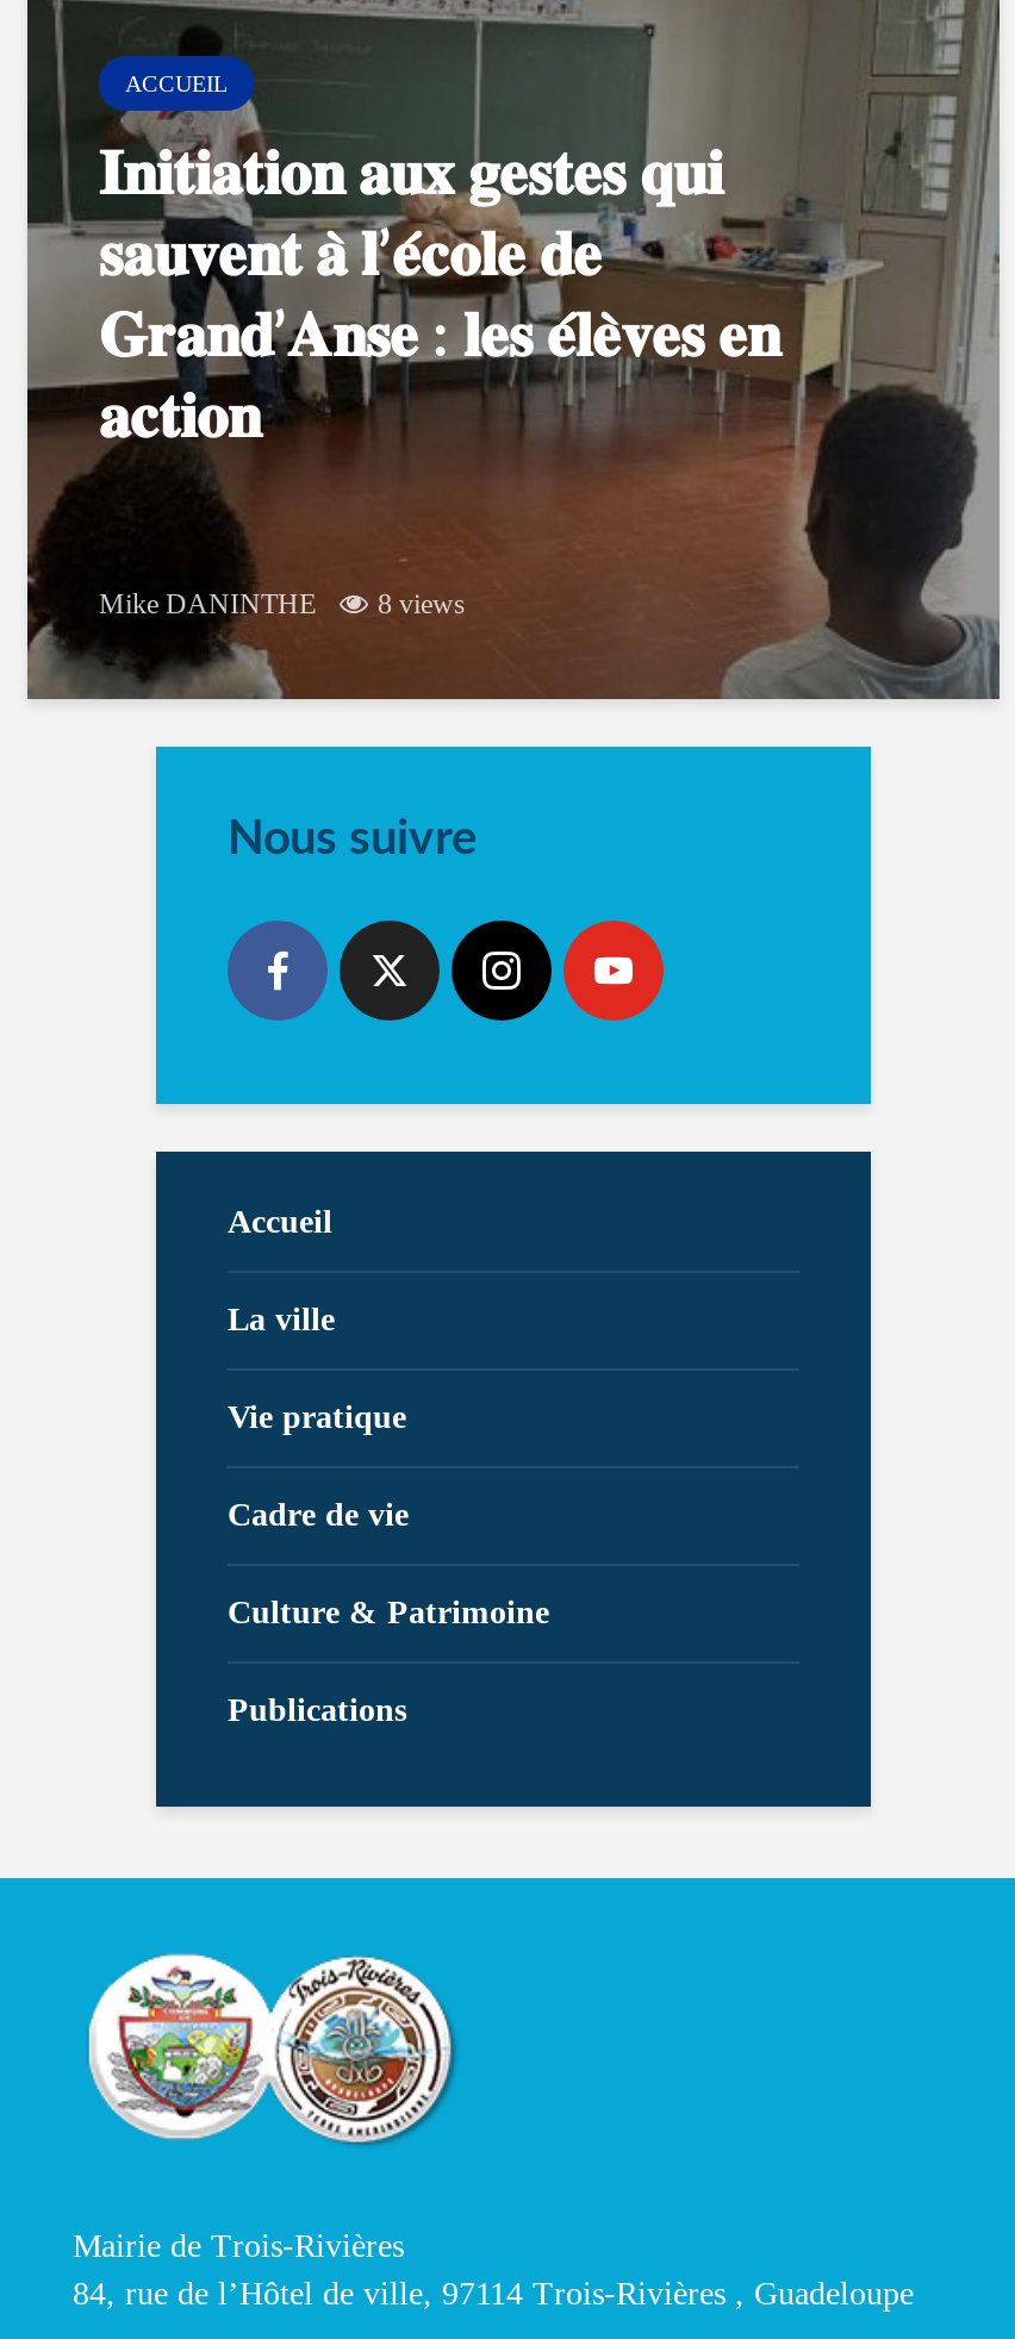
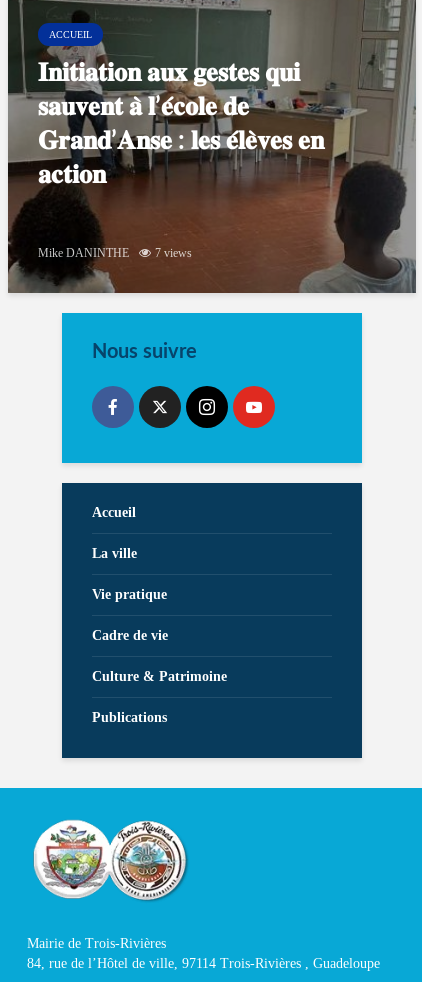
- Mike DANINTHE 8 views
+ Mike DANINTHE 7 views
